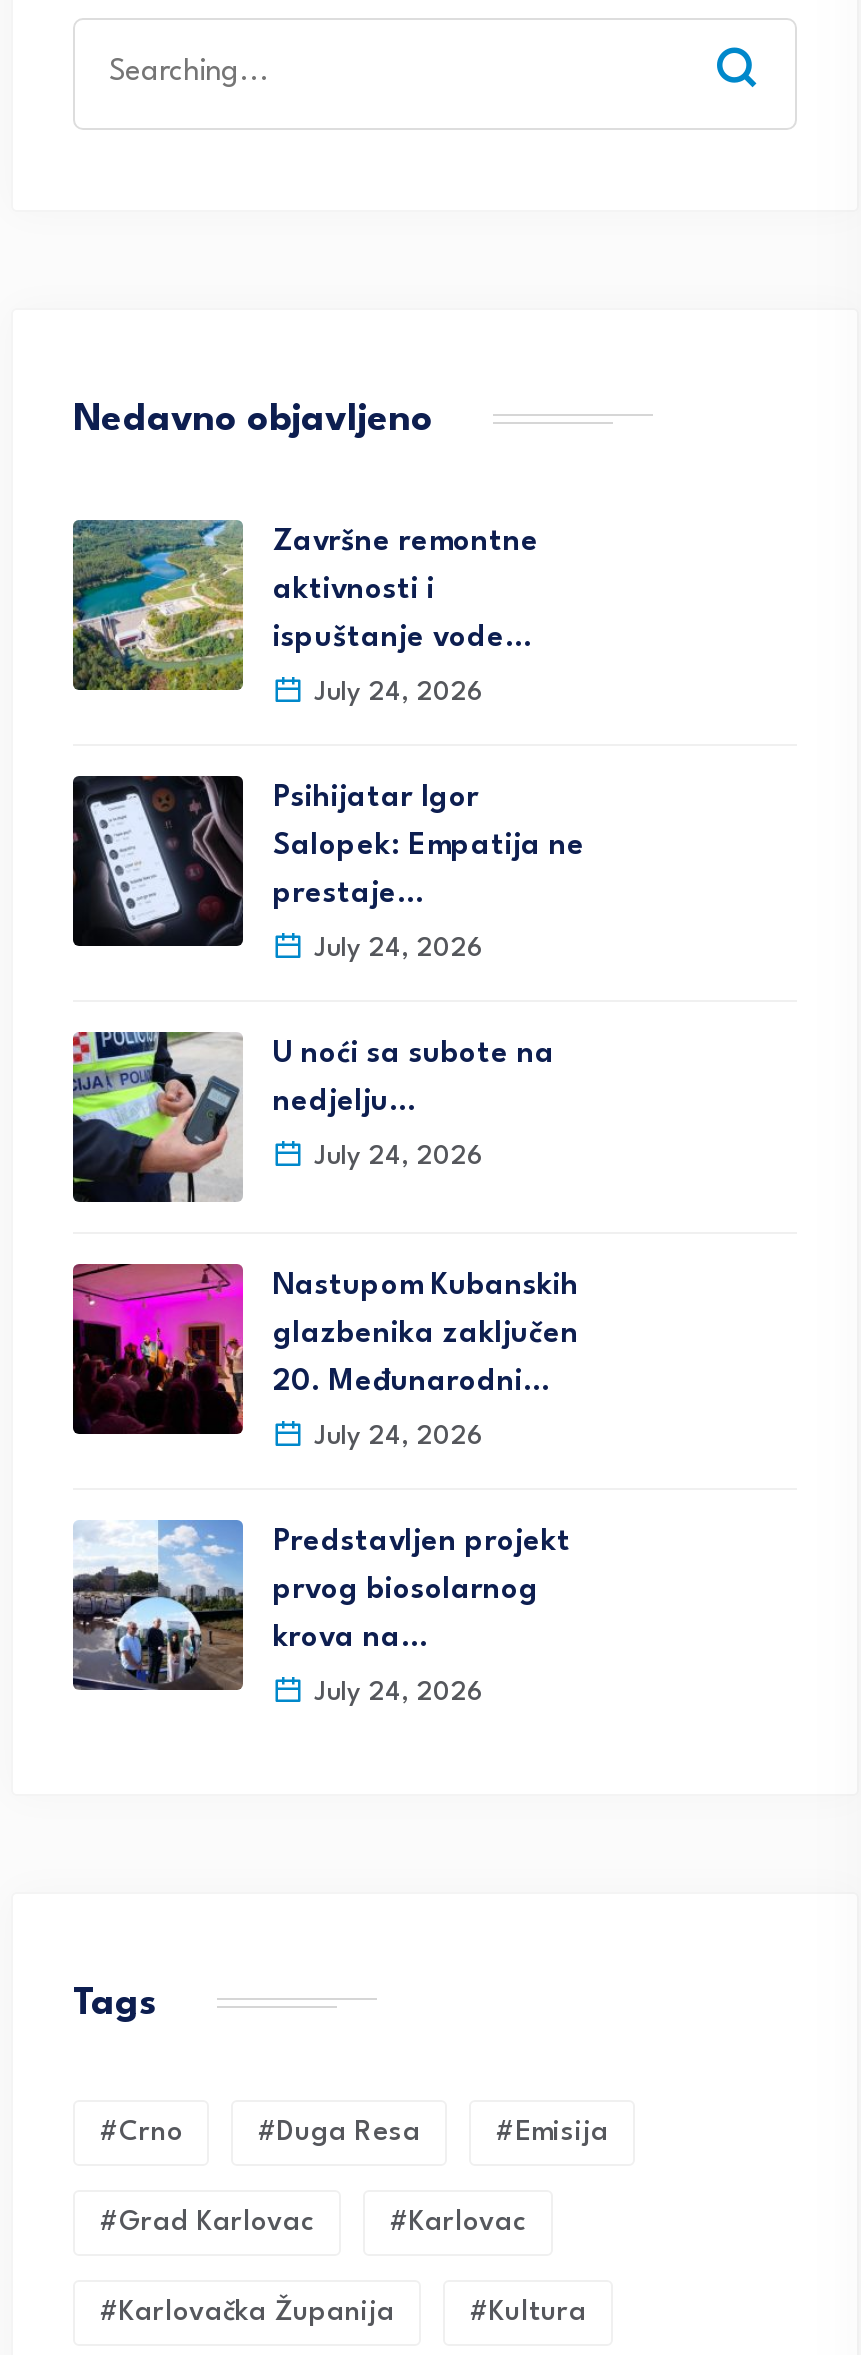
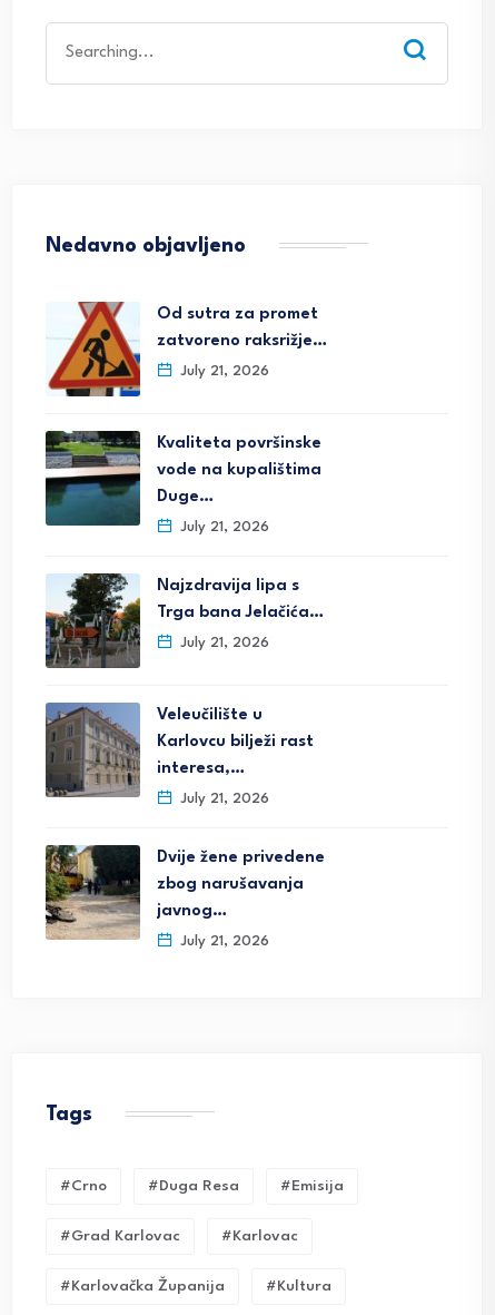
- [image]
- Završne remontne
- aktivnosti i
- ispuštanje vode…
- July 24, 2026
+ [image]
+ Od sutra za promet
+ zatvoreno raksrižje…
+ July 21, 2026

- [image]
- Psihijatar Igor
- Salopek: Empatija ne
- prestaje…
- July 24, 2026
+ [image]
+ Kvaliteta površinske
+ vode na kupalištima
+ Duge…
+ July 21, 2026

- [image]
- U noći sa subote na
- nedjelju…
- July 24, 2026
+ [image]
+ Najzdravija lipa s
+ Trga bana Jelačića…
+ July 21, 2026

- [image]
- Nastupom Kubanskih
- glazbenika zaključen
- 20. Međunarodni…
- July 24, 2026
+ [image]
+ Veleučilište u
+ Karlovcu bilježi rast
+ interesa,…
+ July 21, 2026

- [image]
- Predstavljen projekt
- prvog biosolarnog
- krova na…
- July 24, 2026
+ [image]
+ Dvije žene privedene
+ zbog narušavanja
+ javnog…
+ July 21, 2026
